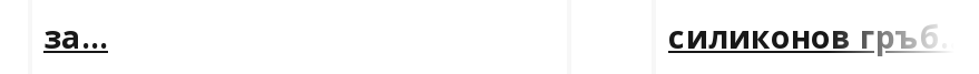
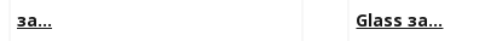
- силиконов гръб...
+ Glass за...
